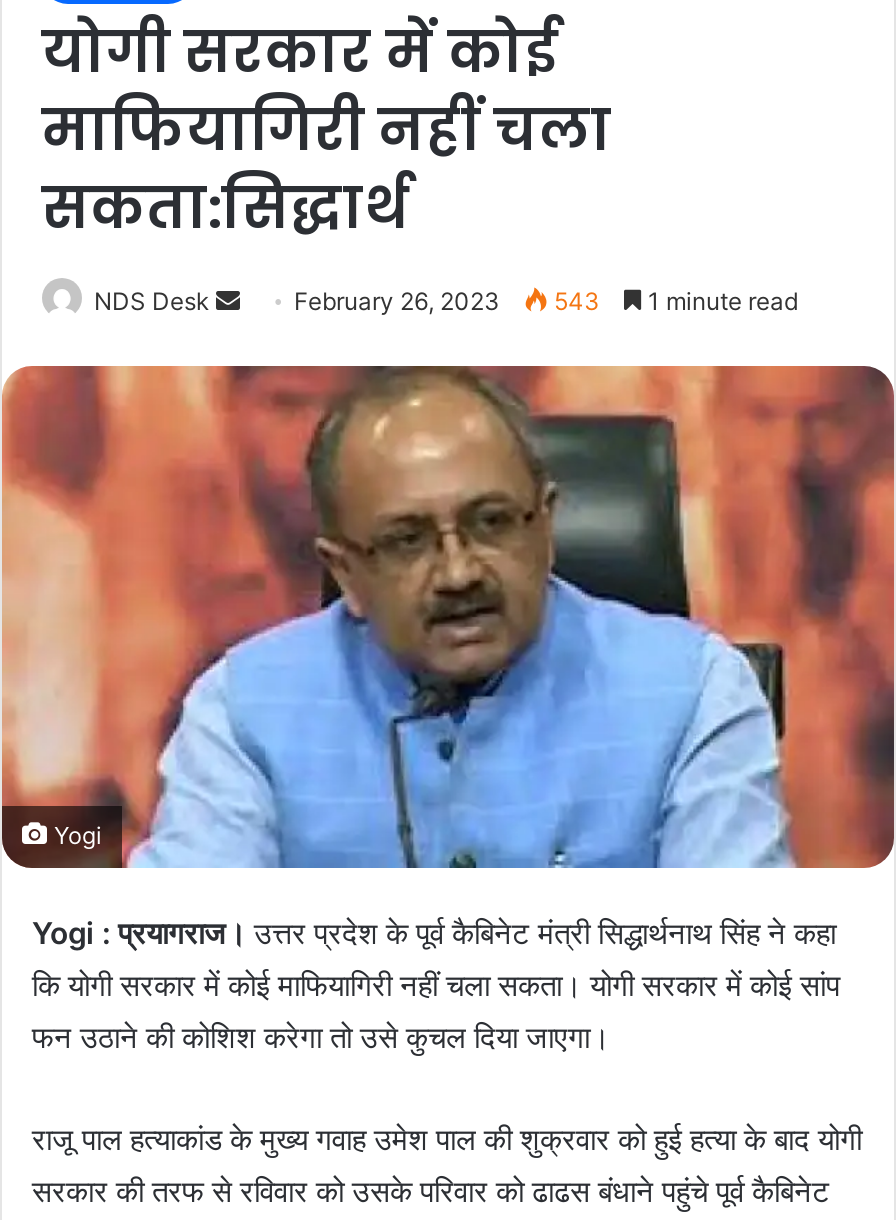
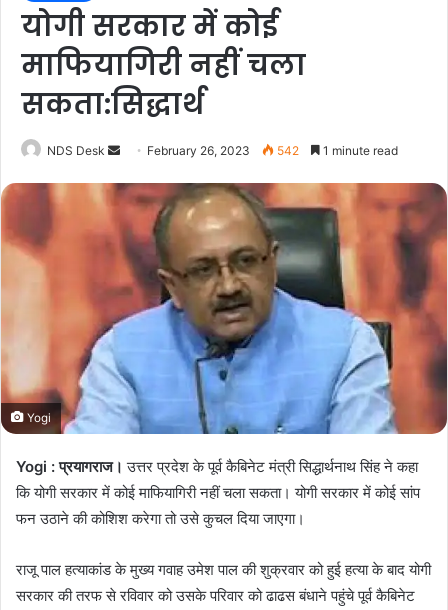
- 543
+ 542
